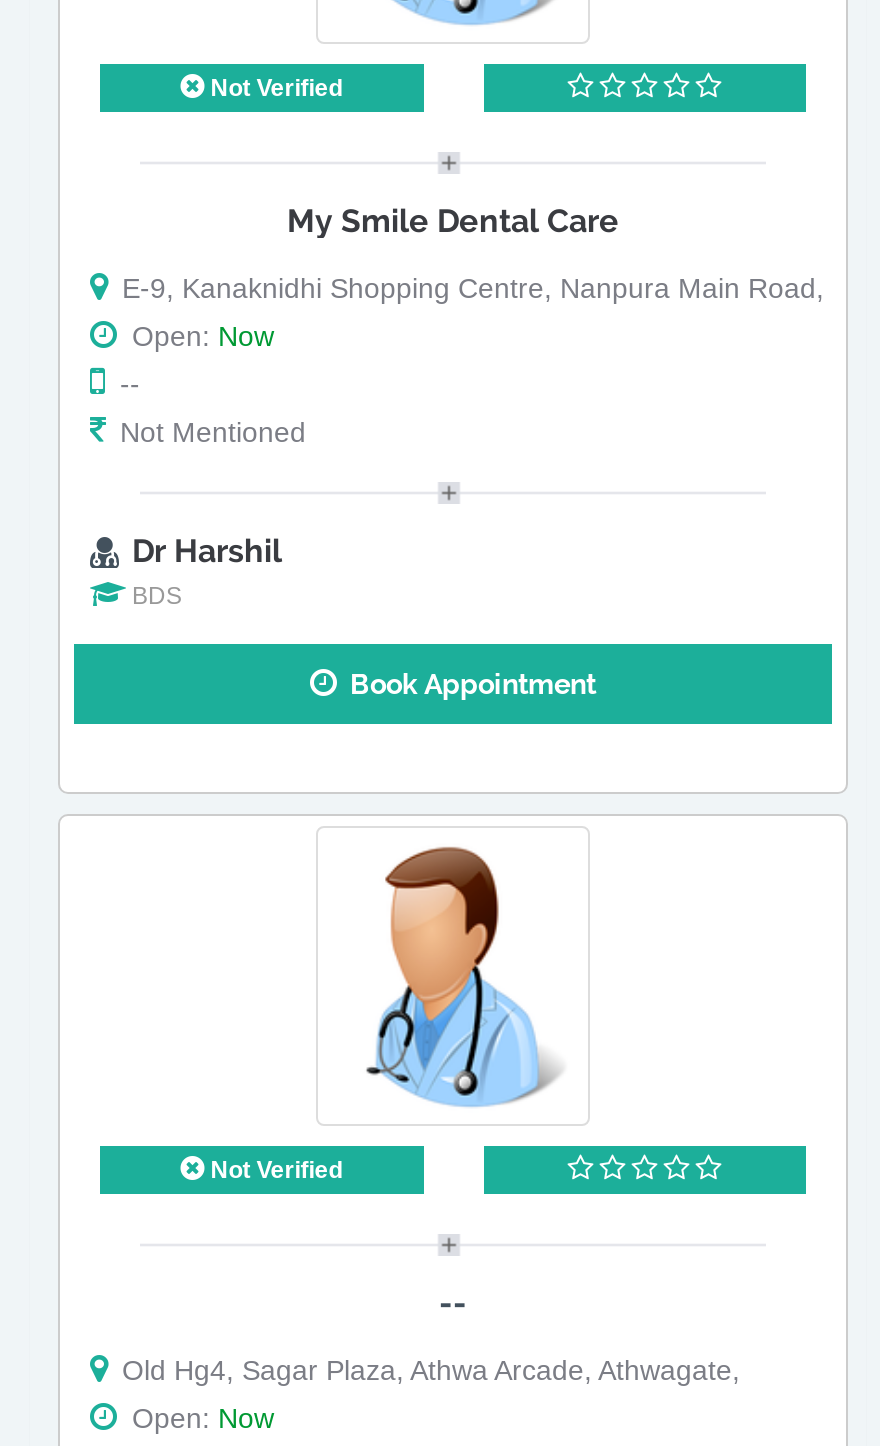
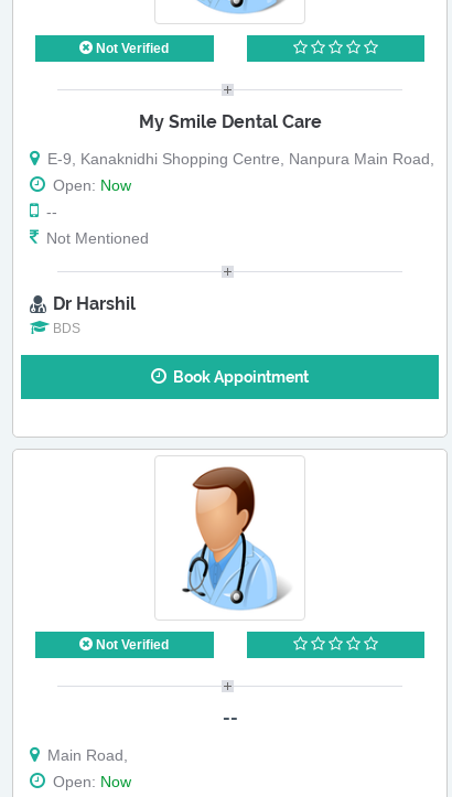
- Old Hg4, Sagar Plaza, Athwa Arcade, Athwagate,
+ Main Road,
